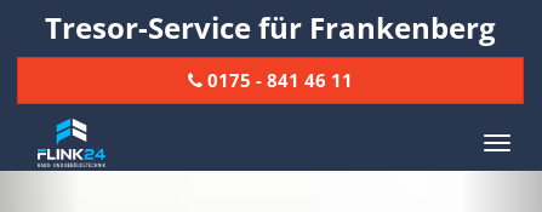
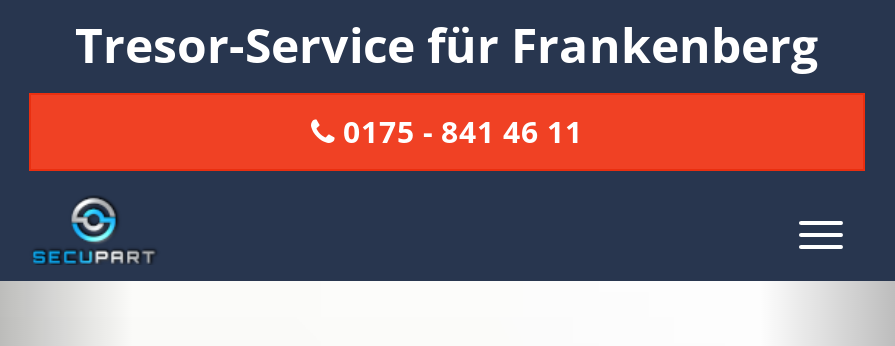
- [image]
+ [image]
